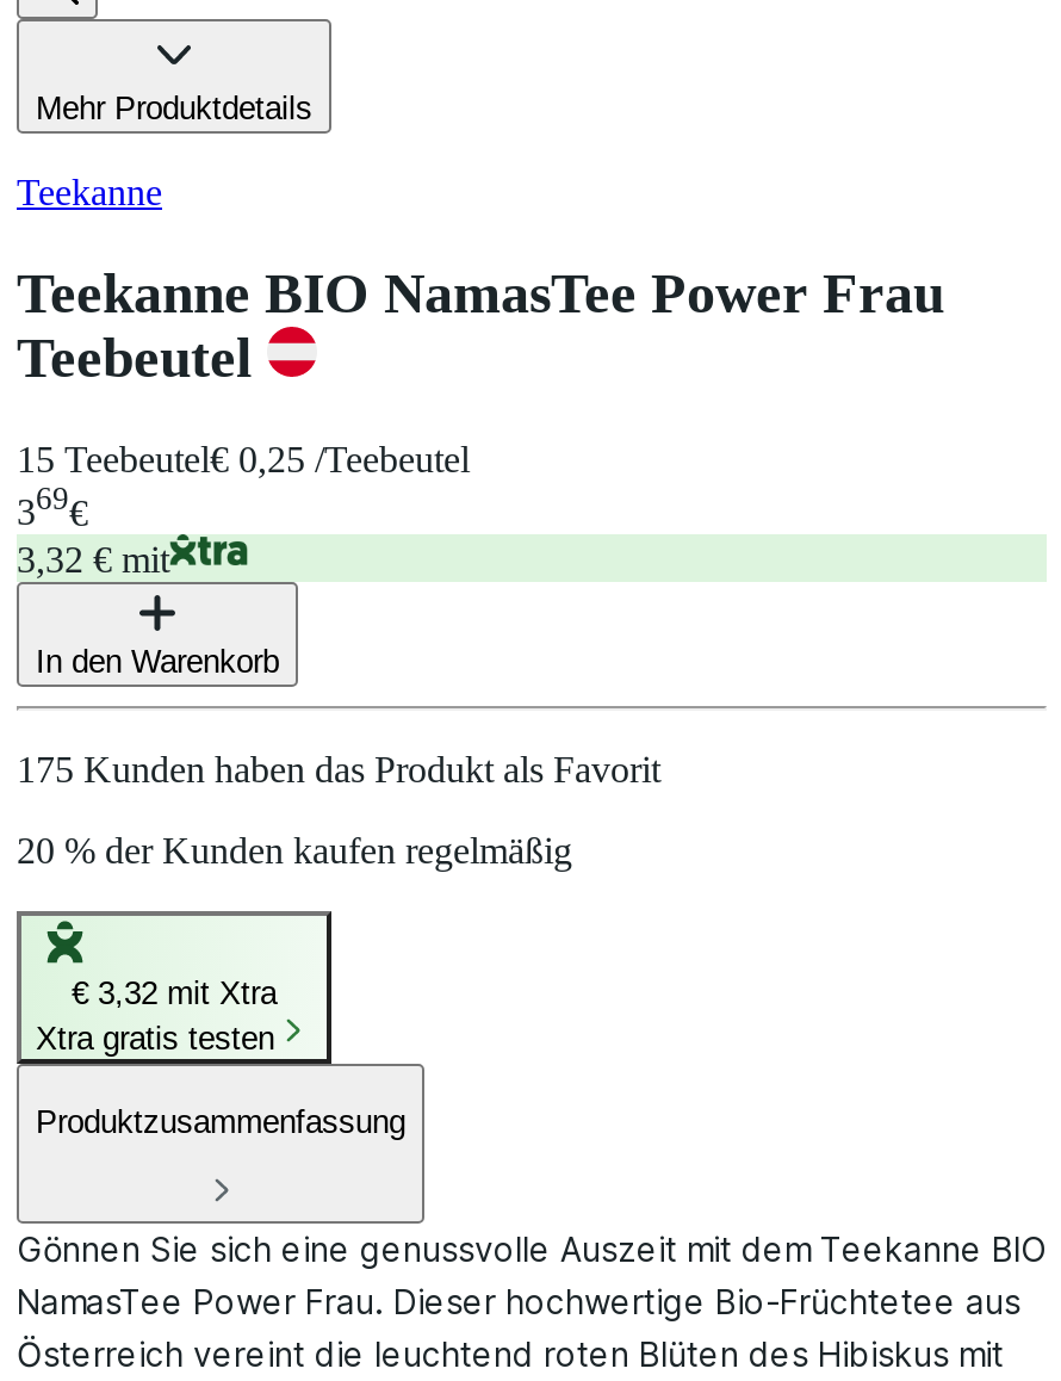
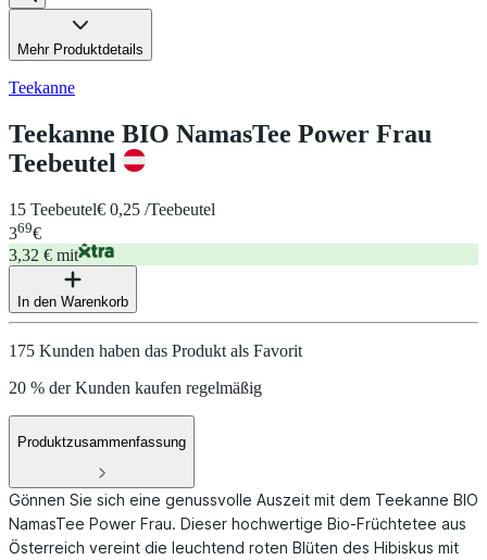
- [image]
- € 3,32 mit Xtra
- Xtra gratis testen
